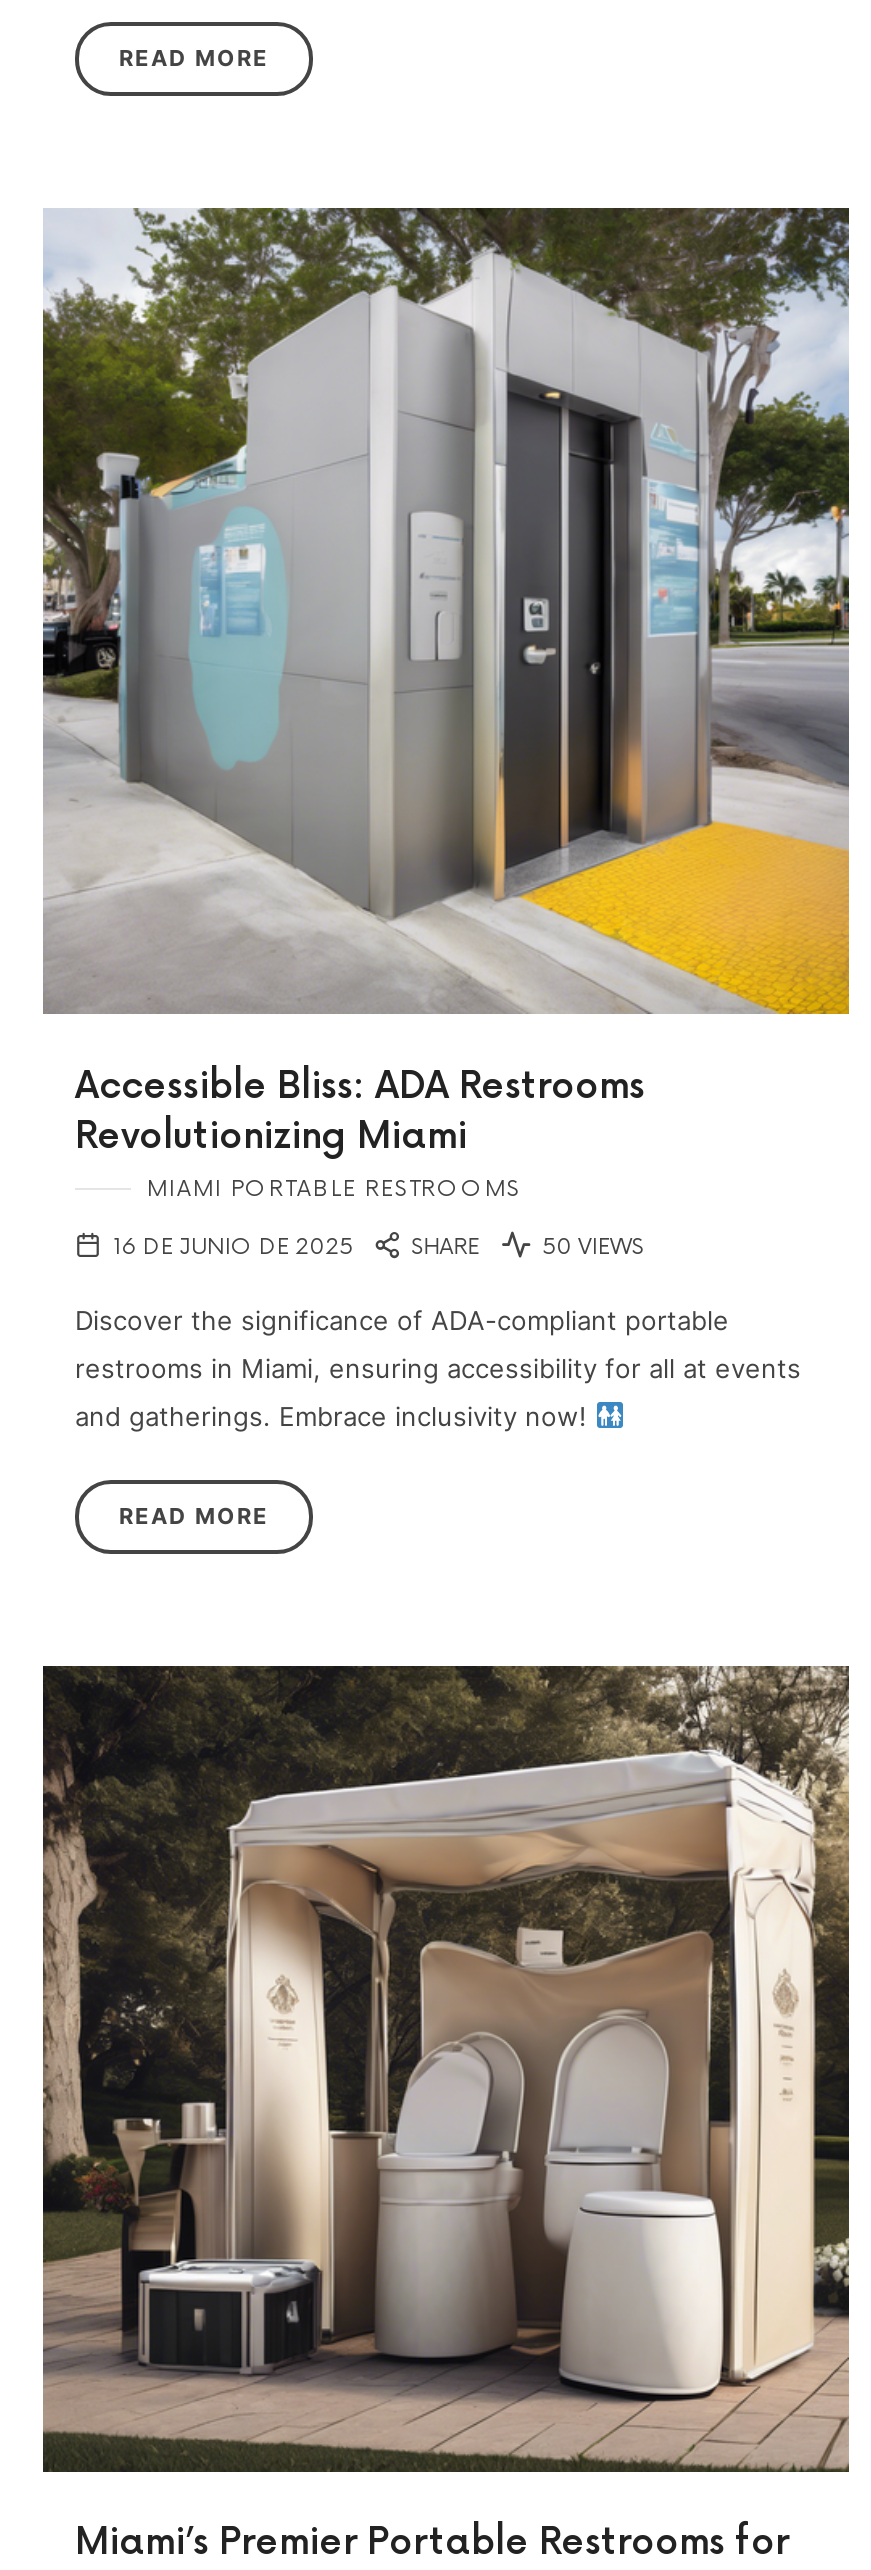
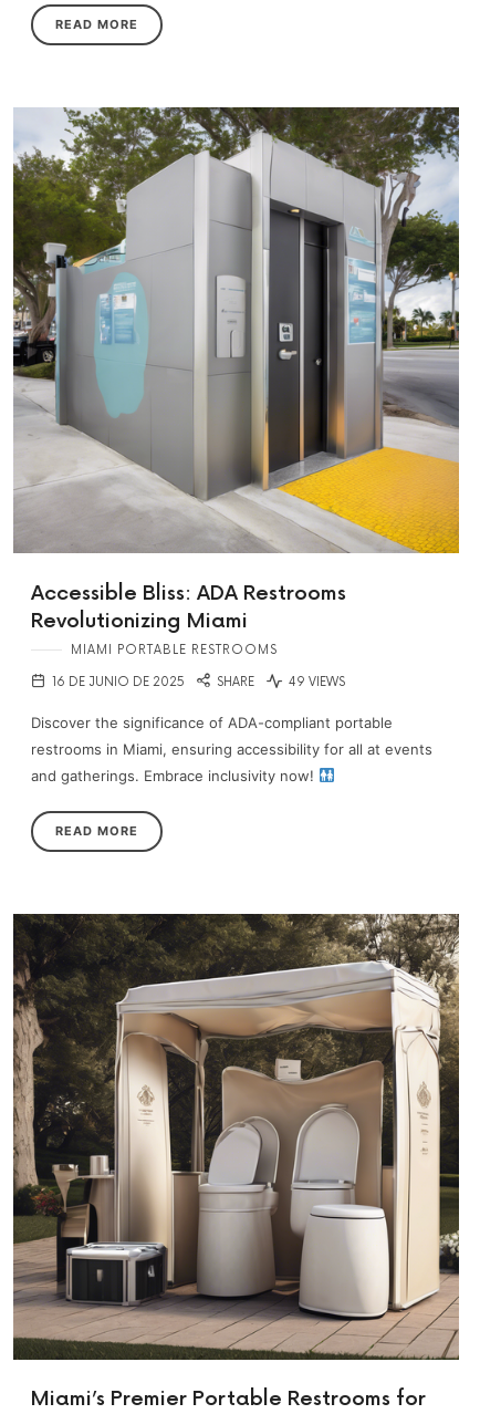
- 50 VIEWS
+ 49 VIEWS
